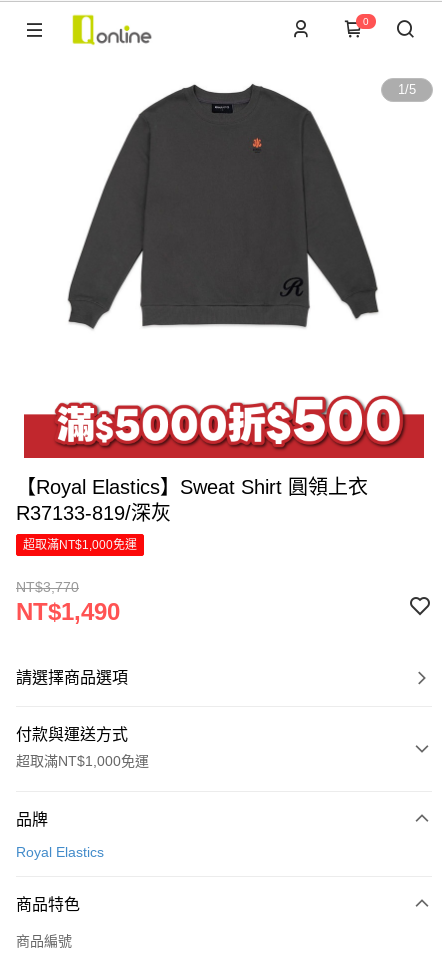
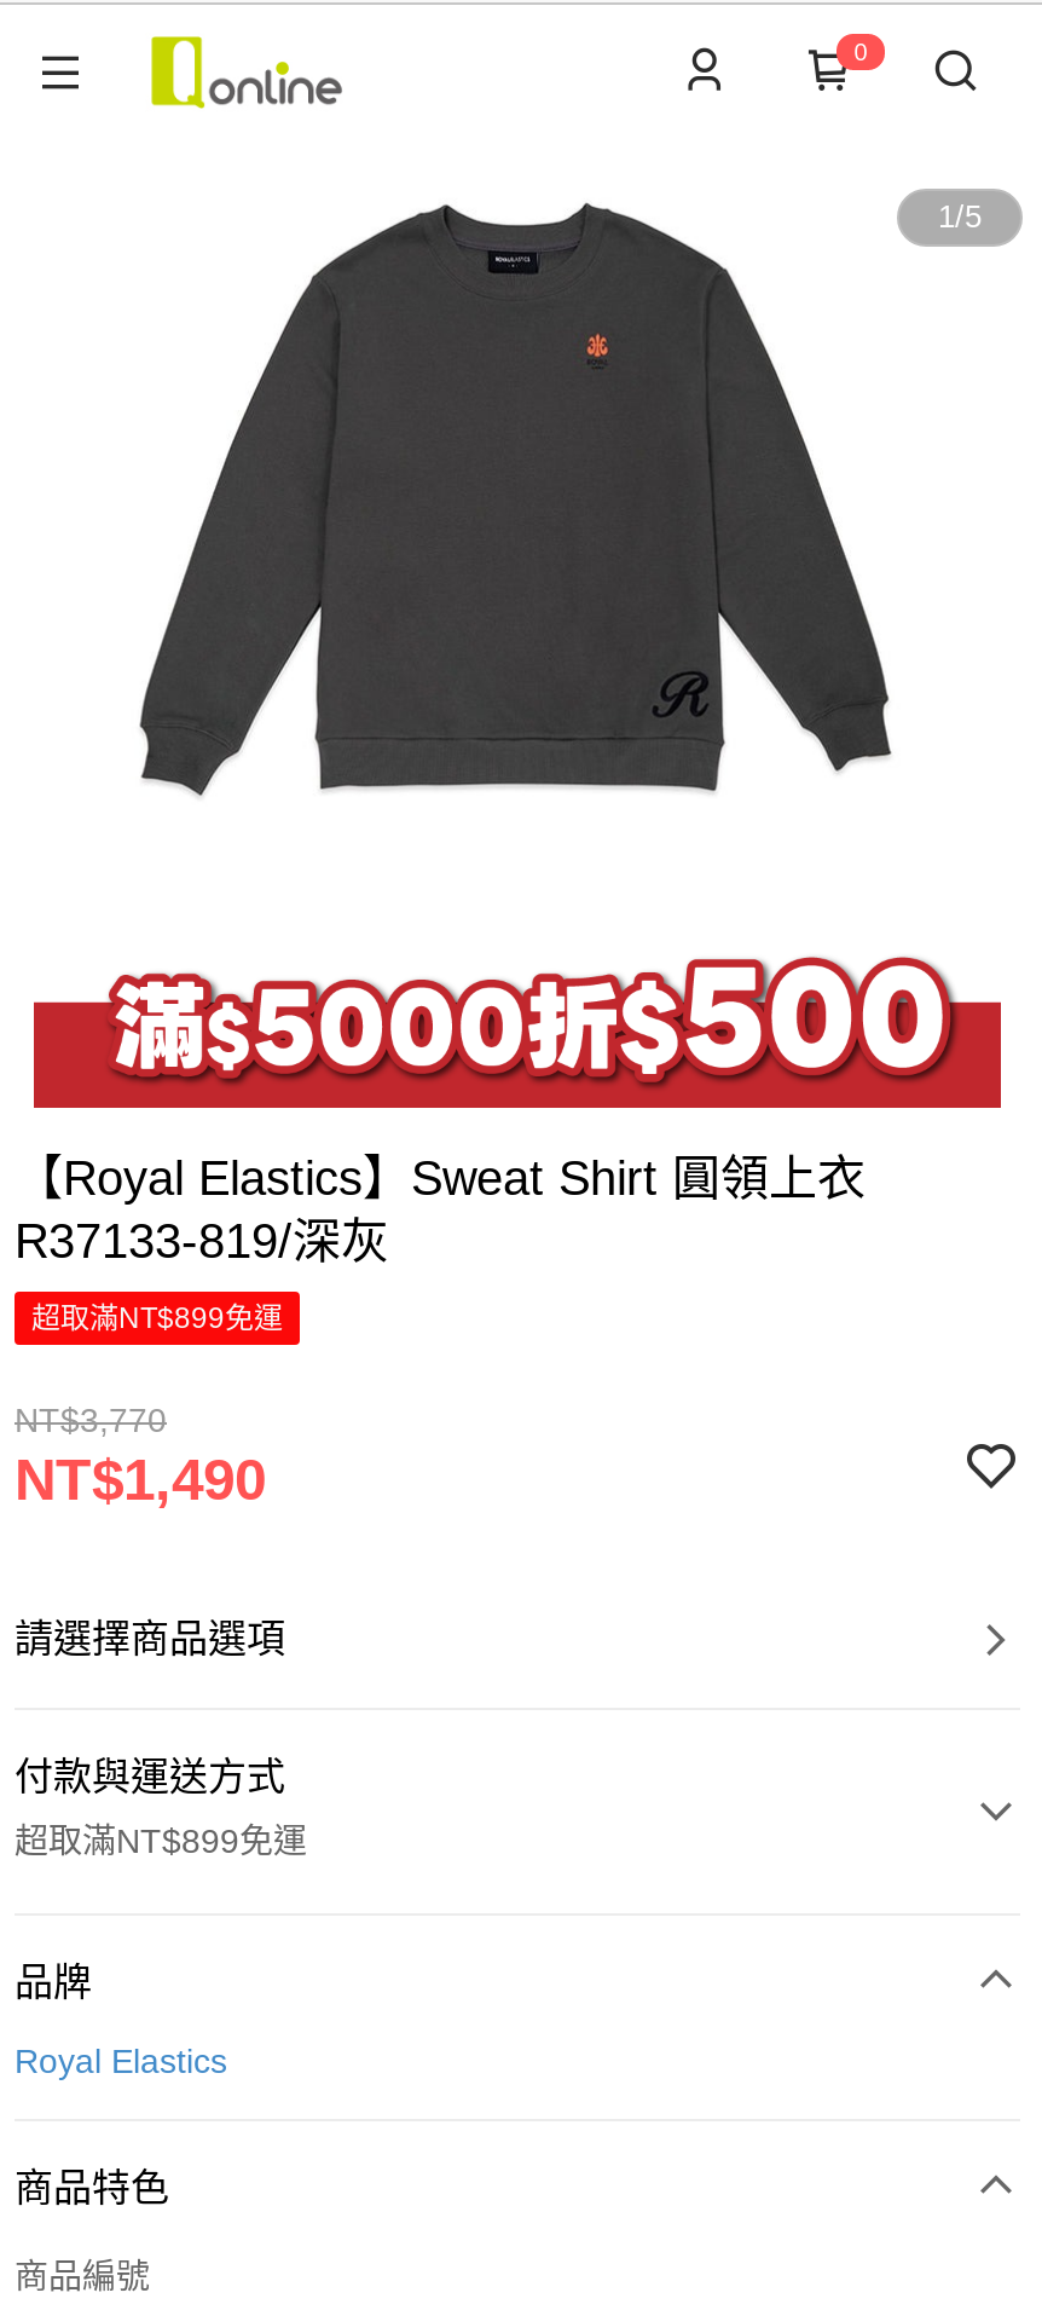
- 超取滿NT$1,000免運
+ 超取滿NT$899免運

- 超取滿NT$1,000免運
+ 超取滿NT$899免運
